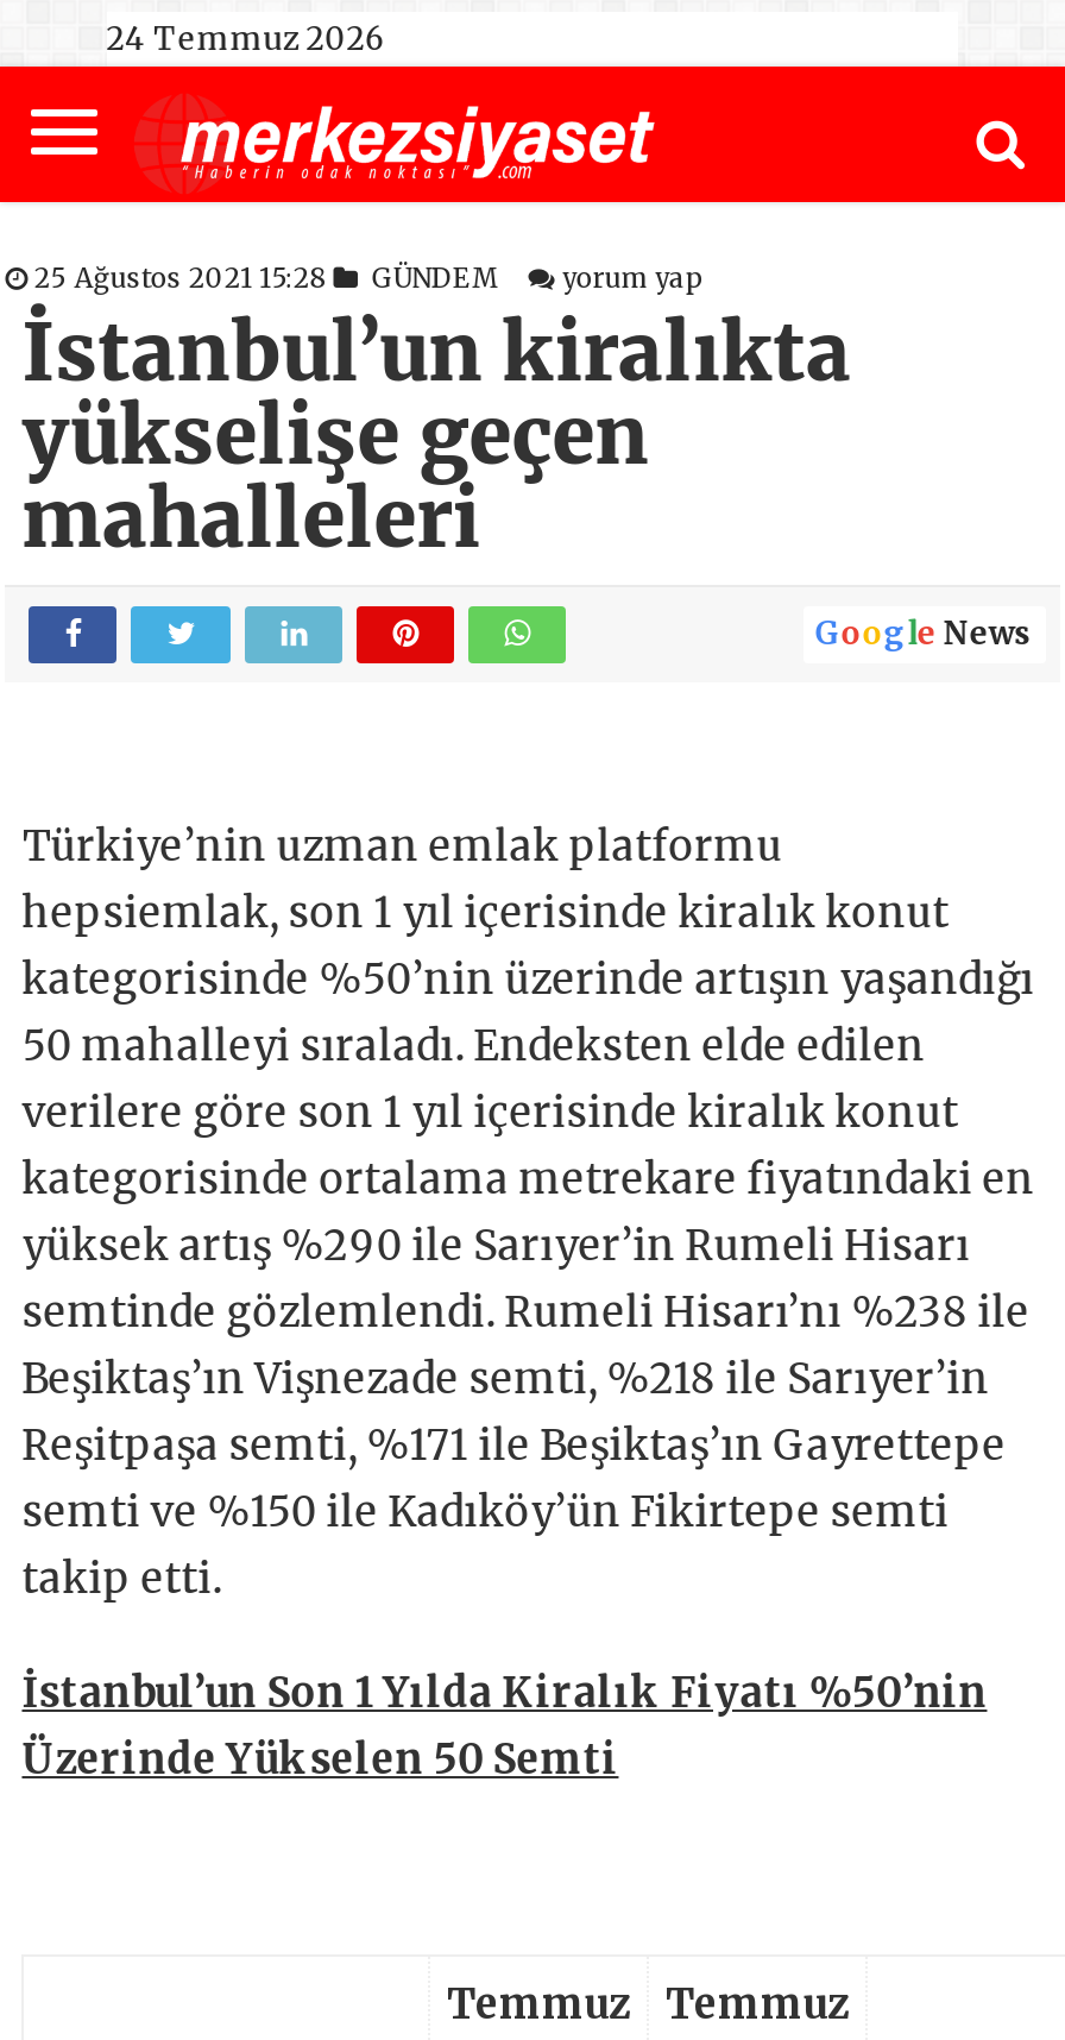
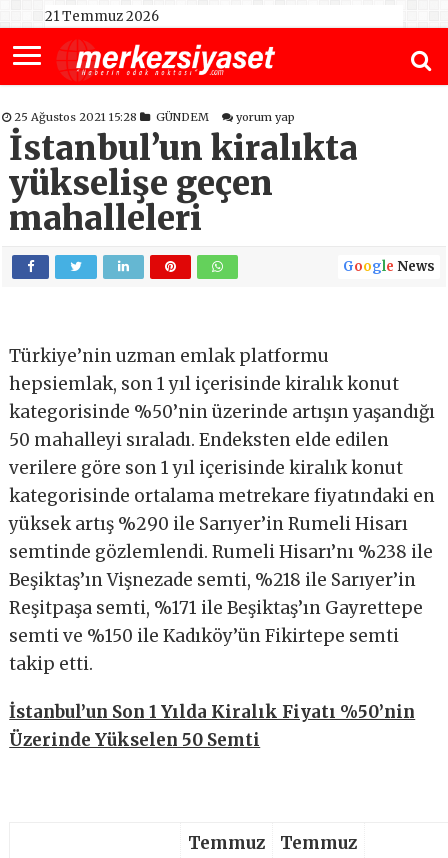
- 24 Temmuz 2026
+ 21 Temmuz 2026
